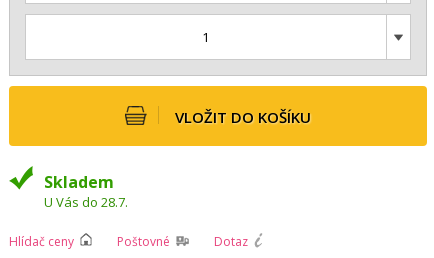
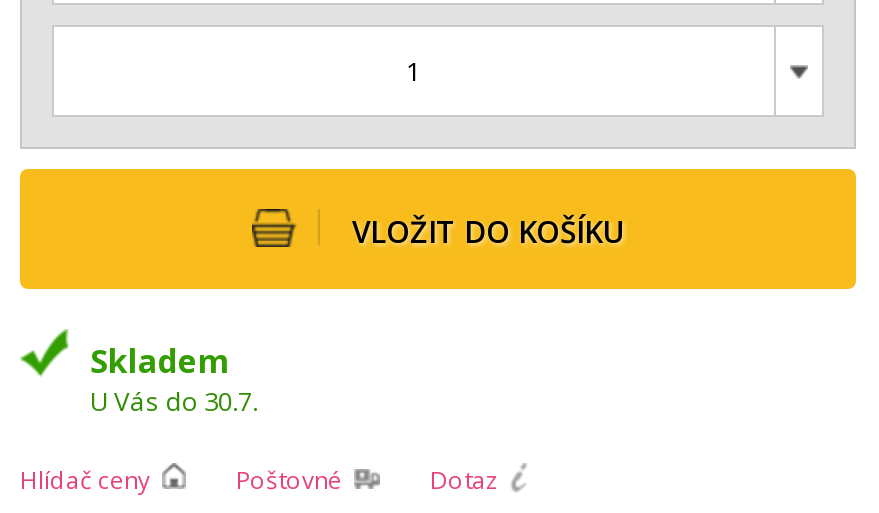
- U Vás do 28.7.
+ U Vás do 30.7.
